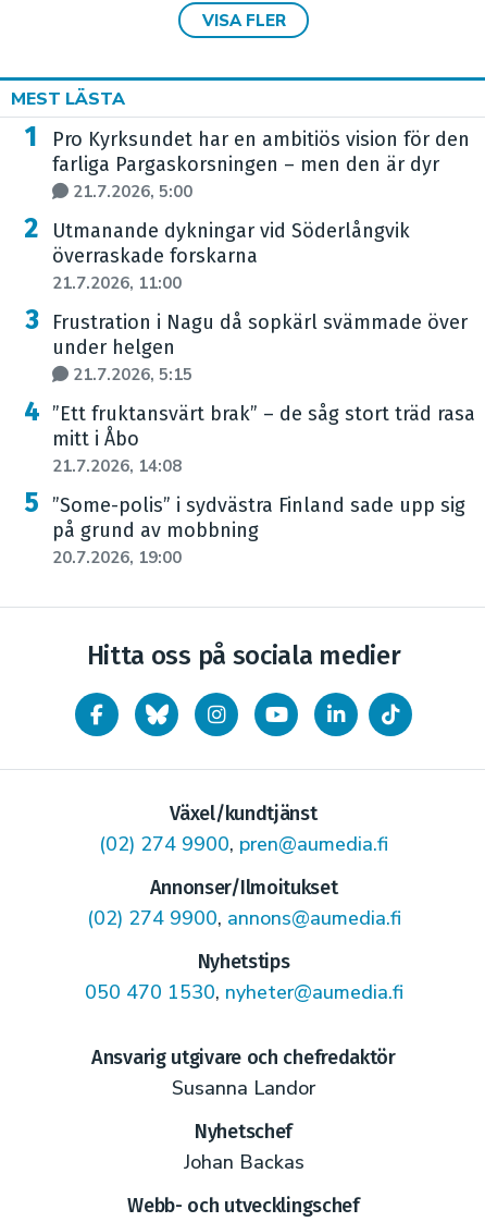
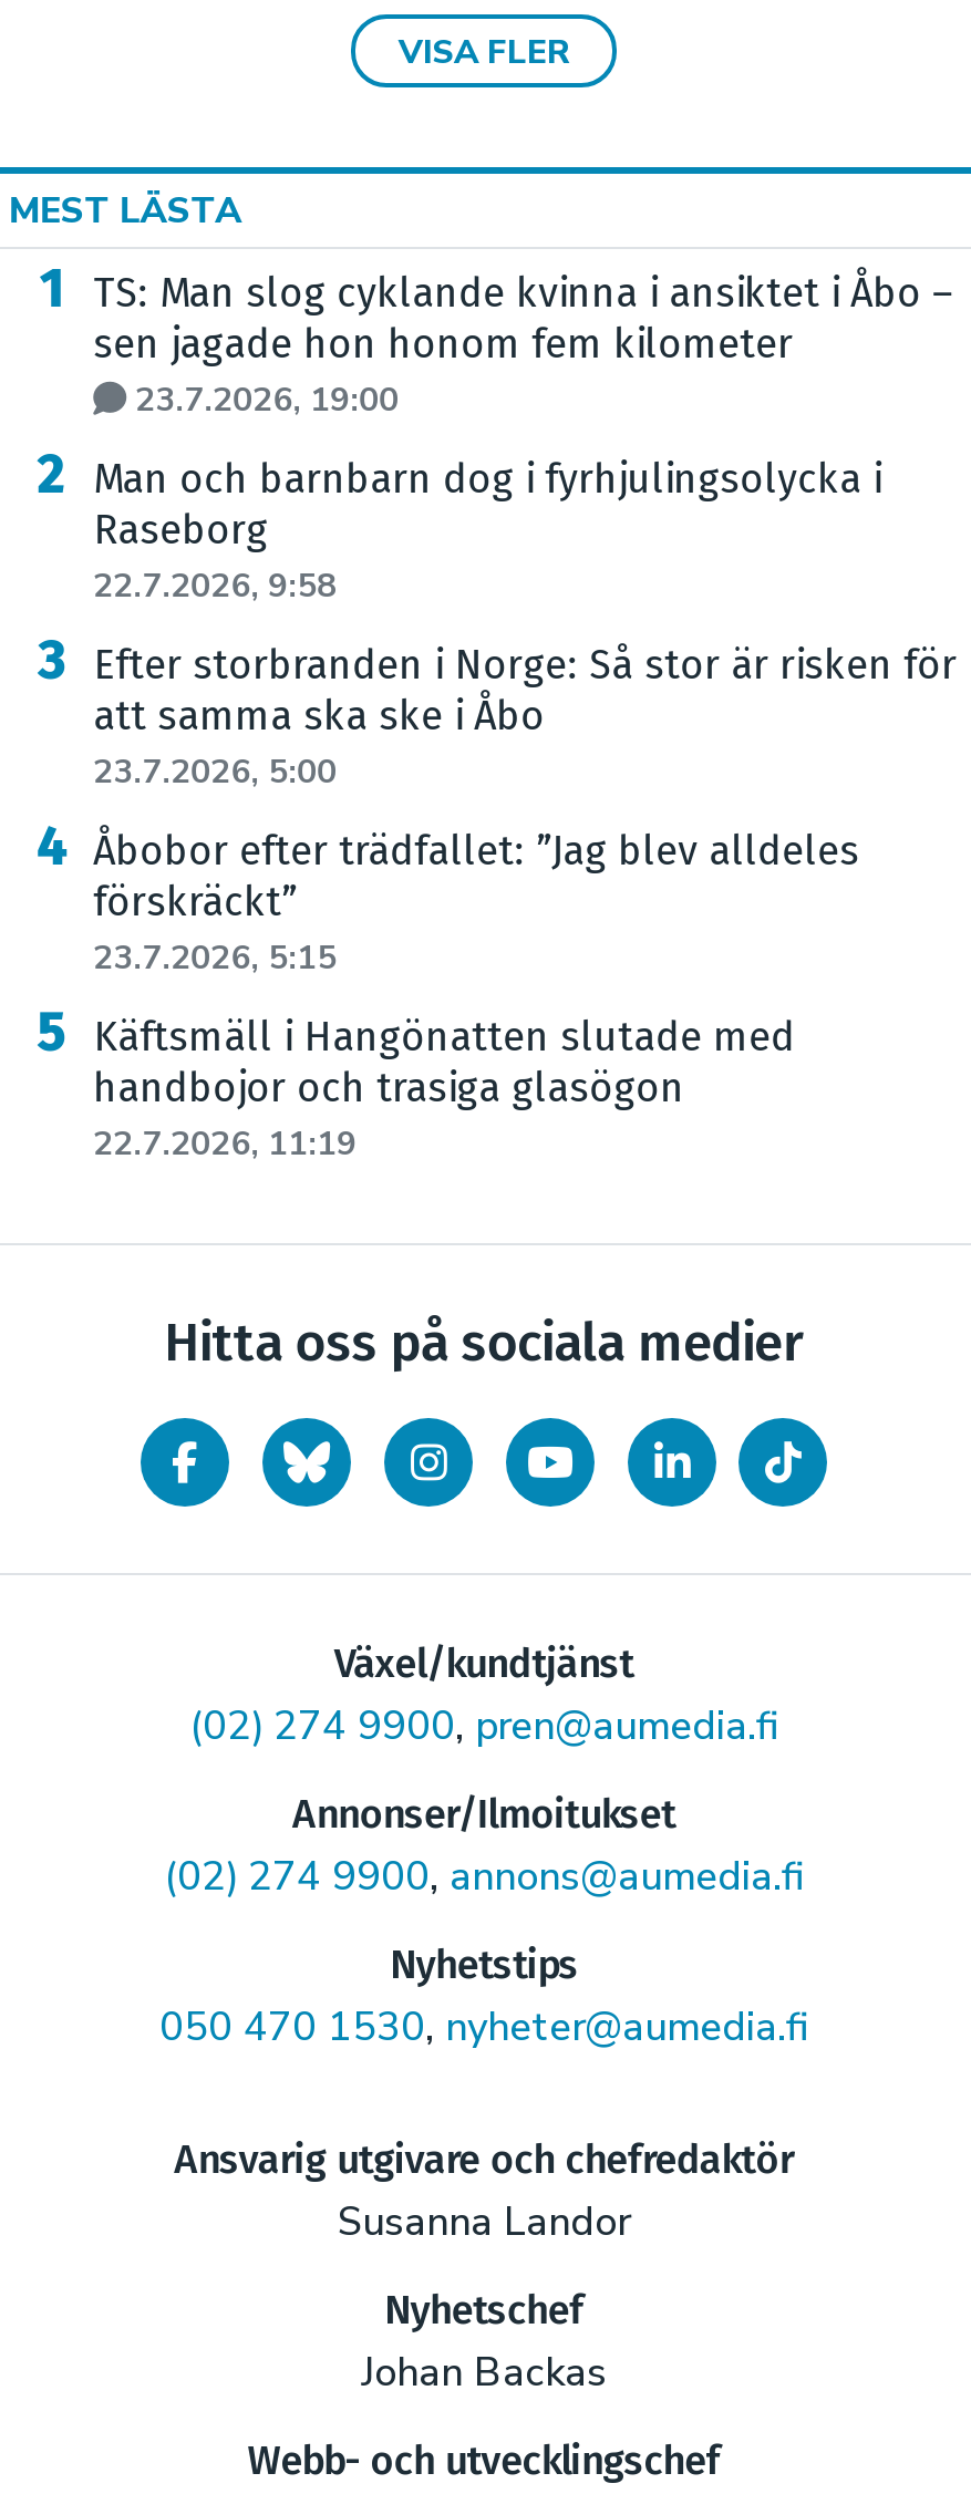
- Pro Kyrksundet har en ambitiös vision för den
- farliga Pargaskorsningen – men den är dyr
- 21.7.2026, 5:00
+ TS: Man slog cyklande kvinna i ansiktet i Åbo –
+ sen jagade hon honom fem kilometer
+ 23.7.2026, 19:00

- Utmanande dykningar vid Söderlångvik
- överraskade forskarna
- 21.7.2026, 11:00
+ Man och barnbarn dog i fyrhjulingsolycka i
+ Raseborg
+ 22.7.2026, 9:58

- Frustration i Nagu då sopkärl svämmade över
- under helgen
- 21.7.2026, 5:15
+ Efter storbranden i Norge: Så stor är risken för
+ att samma ska ske i Åbo
+ 23.7.2026, 5:00

- ”Ett fruktansvärt brak” – de såg stort träd rasa
- mitt i Åbo
- 21.7.2026, 14:08
+ Åbobor efter trädfallet: ”Jag blev alldeles
+ förskräckt”
+ 23.7.2026, 5:15

- ”Some-polis” i sydvästra Finland sade upp sig
- på grund av mobbning
- 20.7.2026, 19:00
+ Käftsmäll i Hangönatten slutade med
+ handbojor och trasiga glasögon
+ 22.7.2026, 11:19
